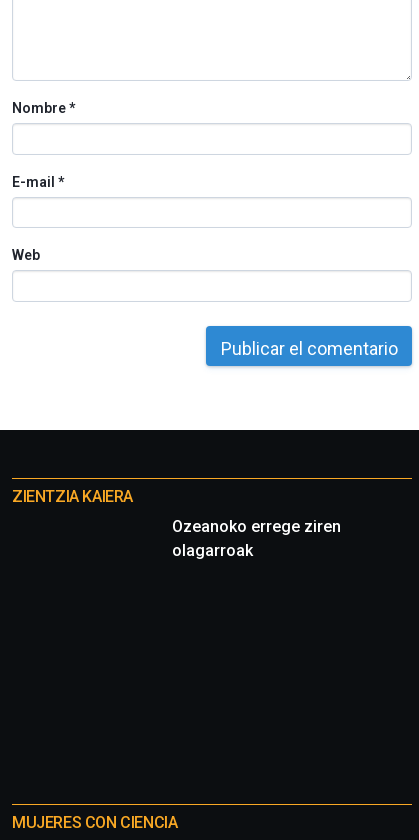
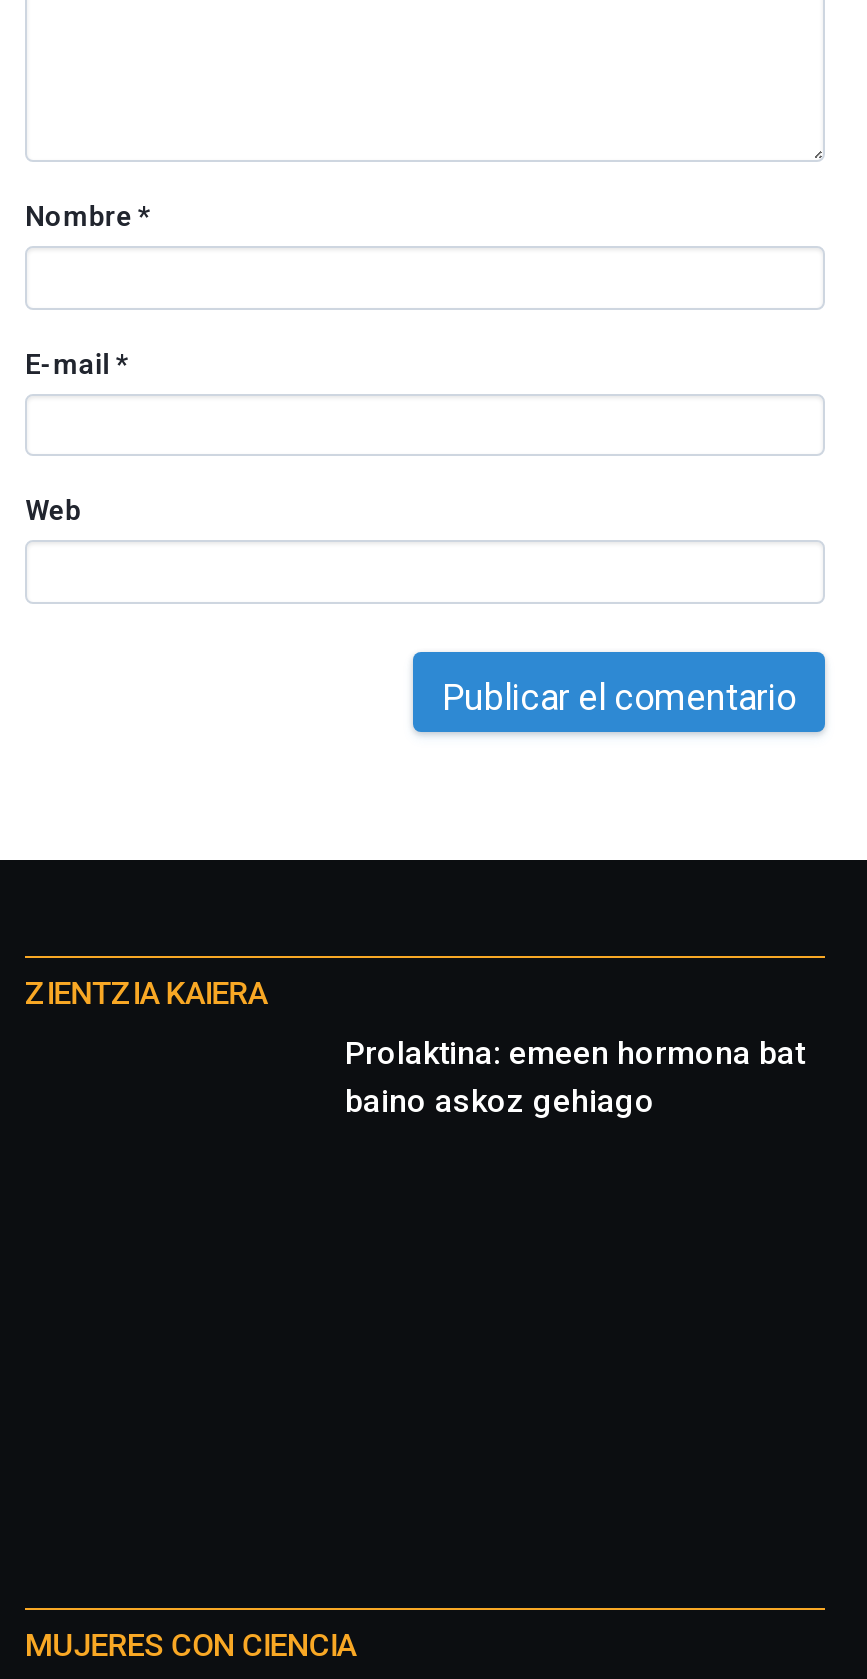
- Ozeanoko errege ziren
- olagarroak
+ Prolaktina: emeen hormona bat
+ baino askoz gehiago
